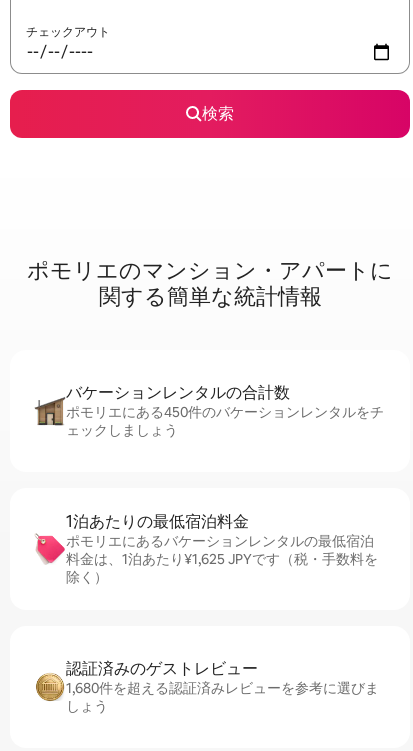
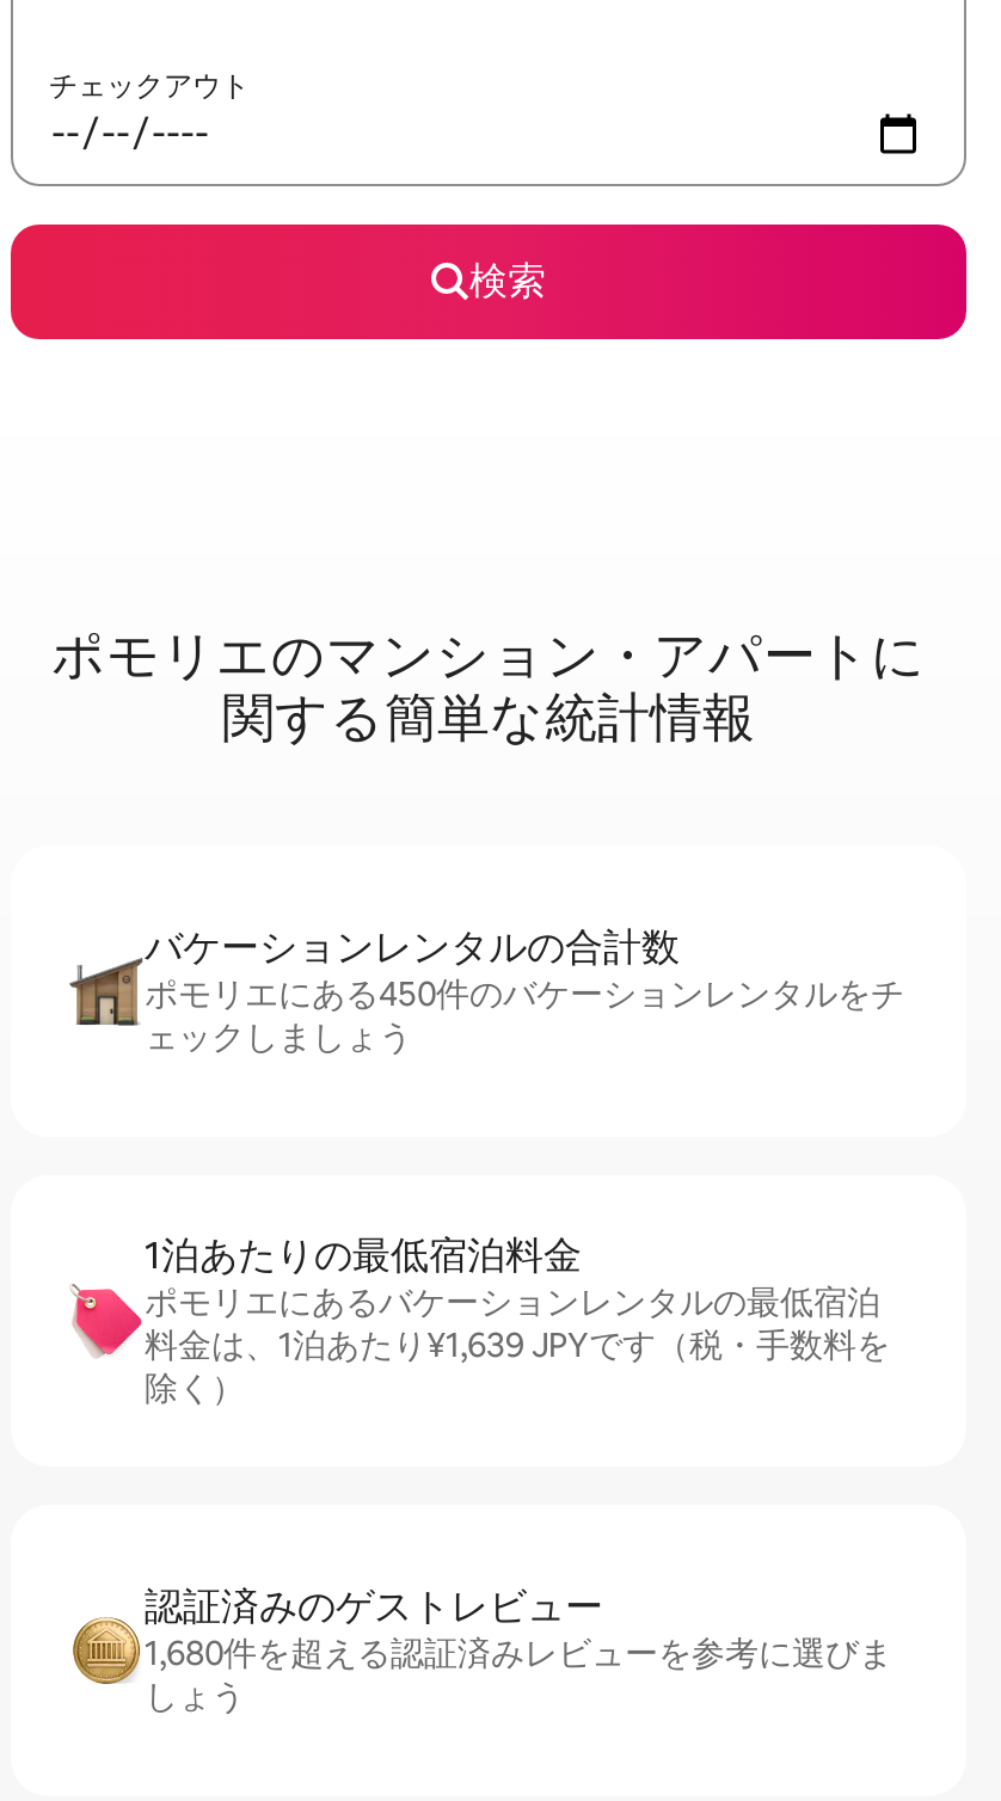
- 料金は、1泊あたり¥1,625 JPYです（税・手数料を
+ 料金は、1泊あたり¥1,639 JPYです（税・手数料を
